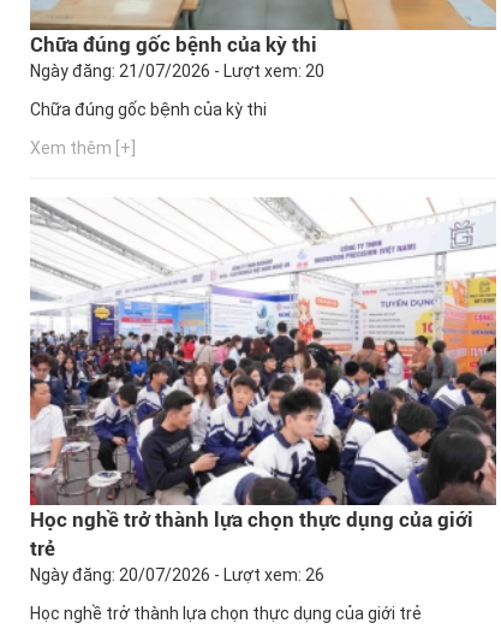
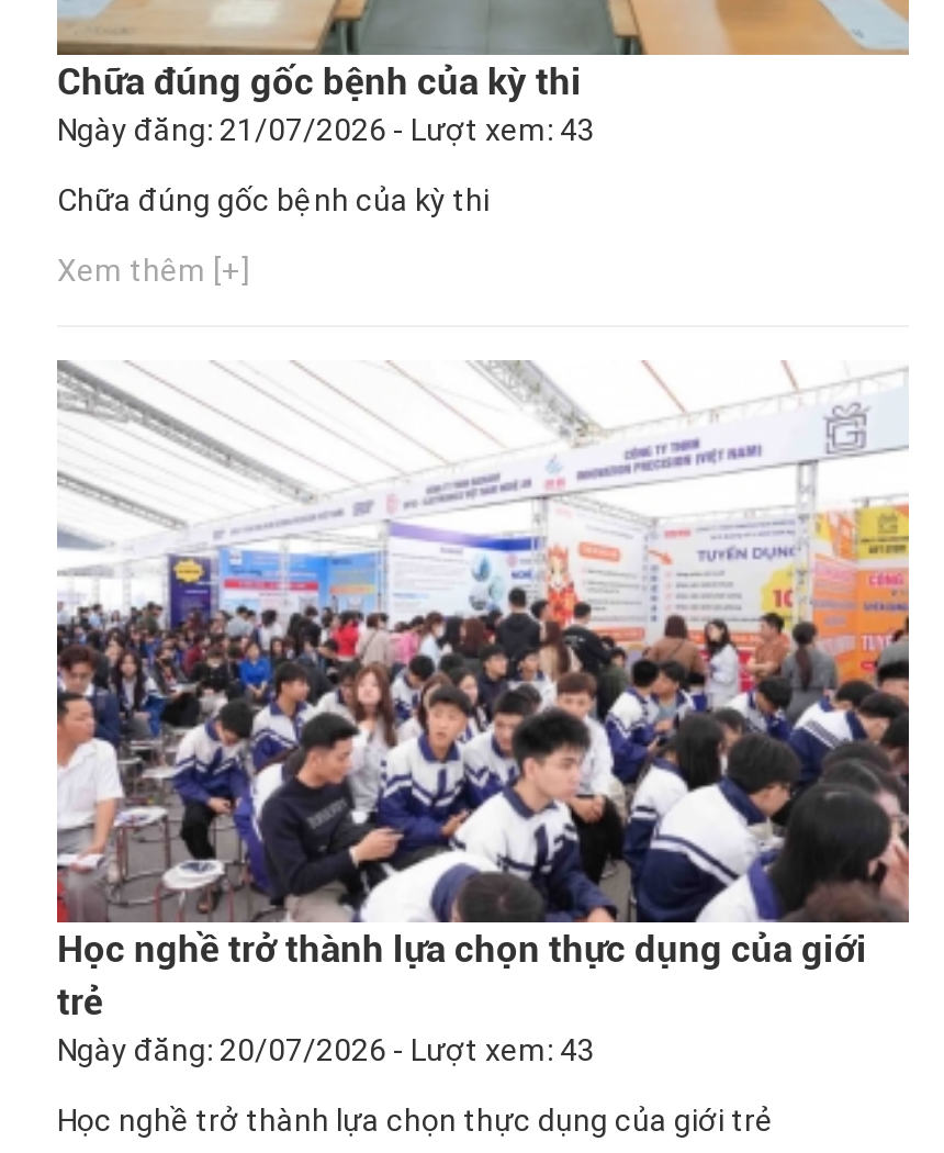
- Ngày đăng: 21/07/2026 - Lượt xem: 20
+ Ngày đăng: 21/07/2026 - Lượt xem: 43

- Ngày đăng: 20/07/2026 - Lượt xem: 26
+ Ngày đăng: 20/07/2026 - Lượt xem: 43
